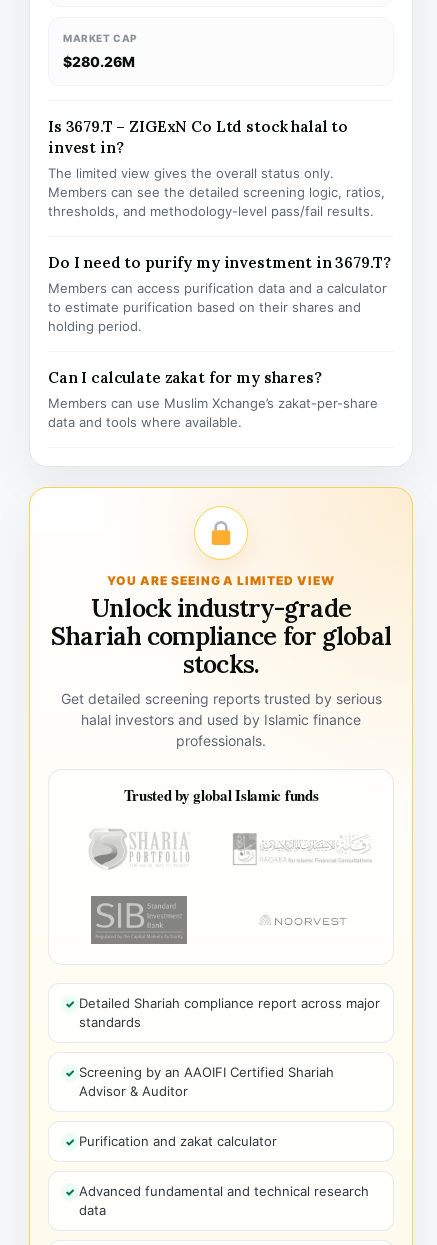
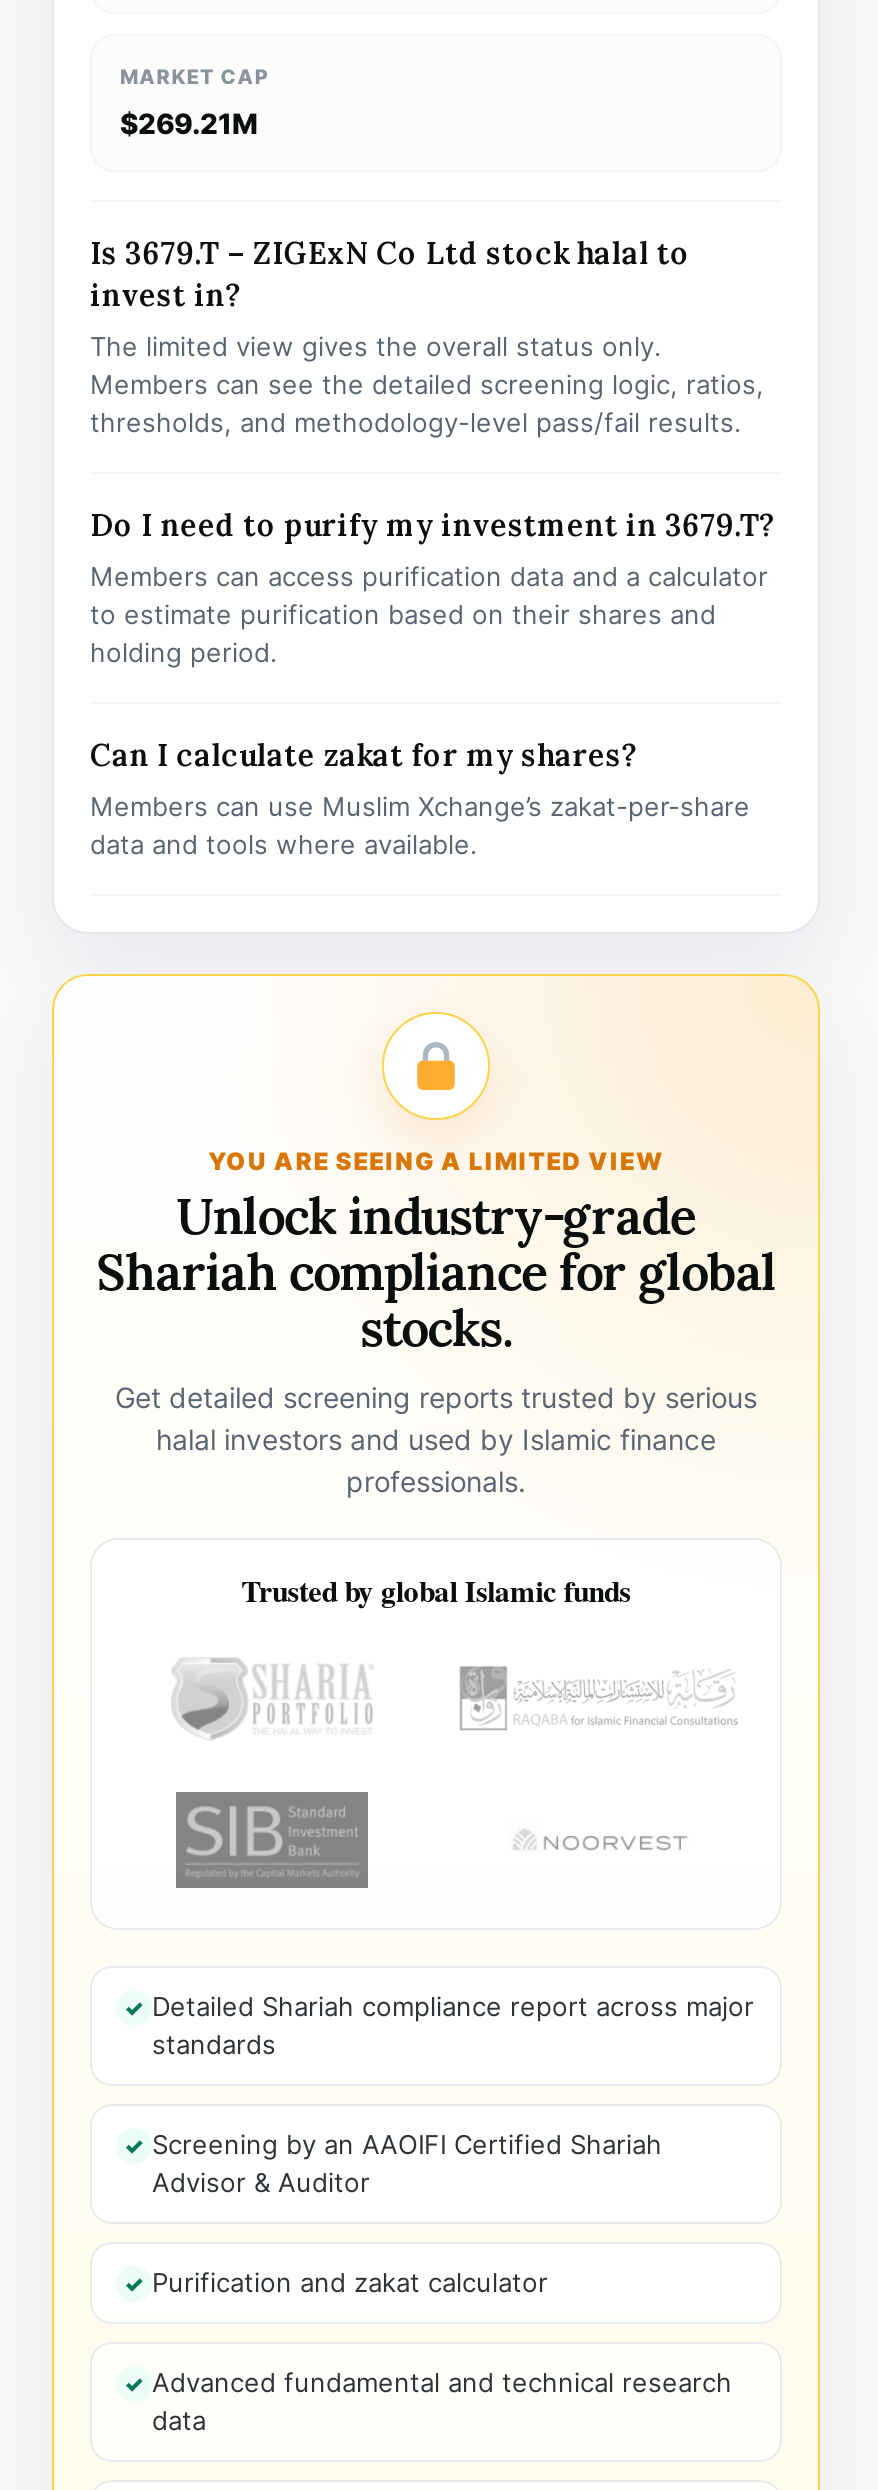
- $280.26M
+ $269.21M
